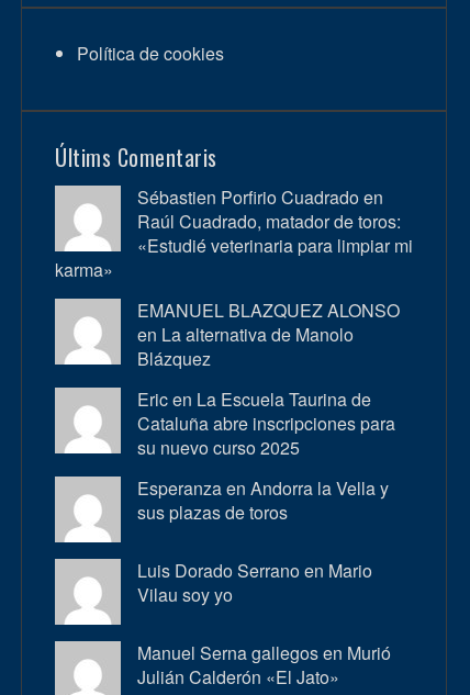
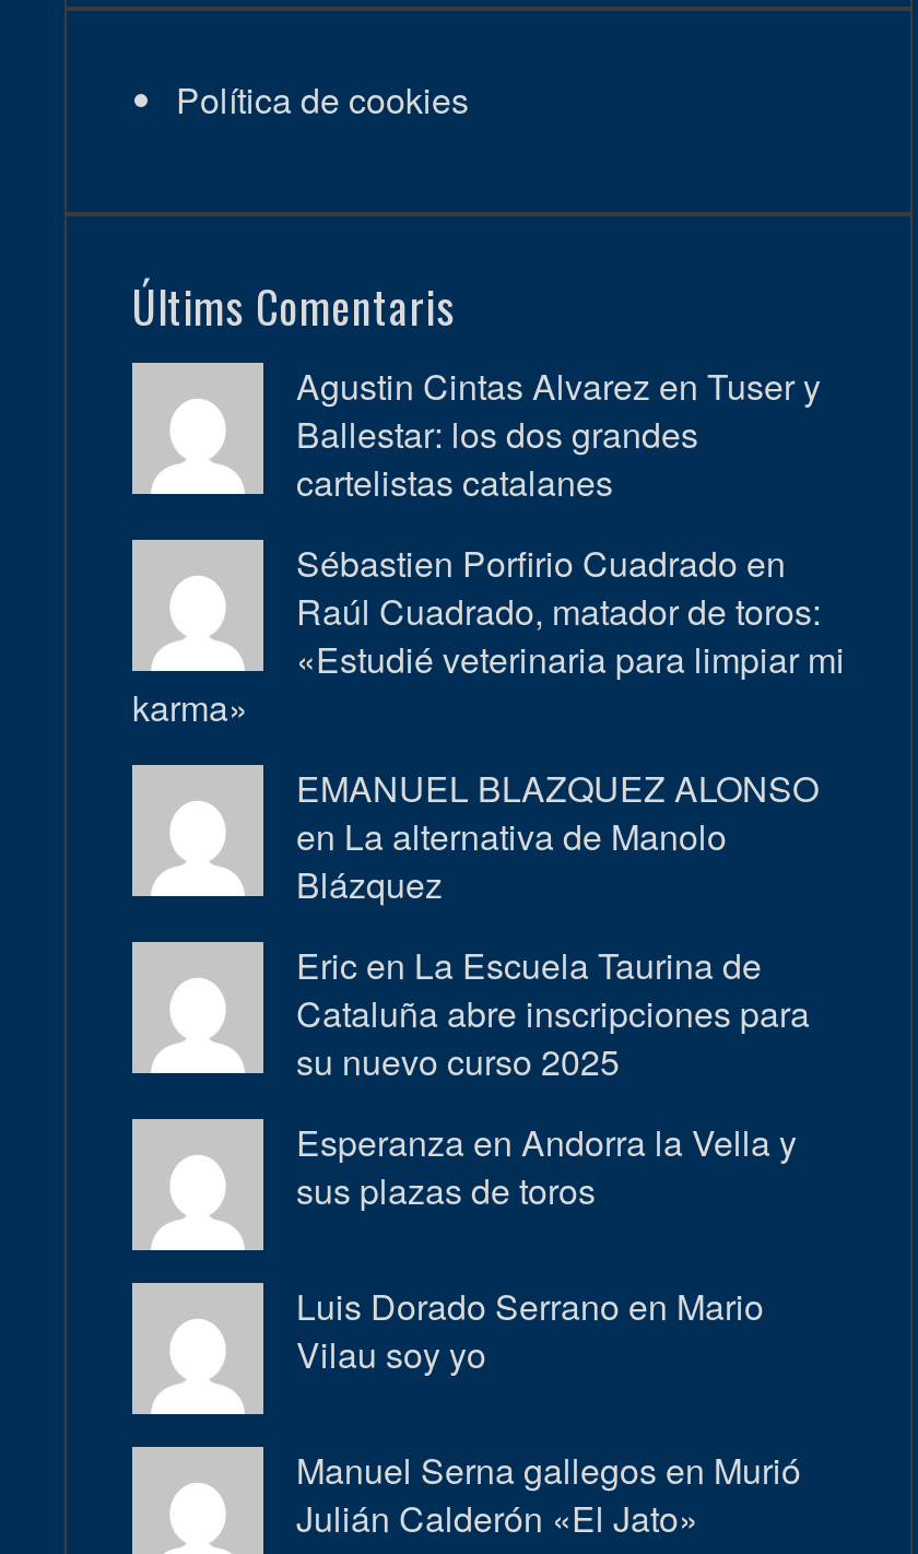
+ Agustin Cintas Alvarez en Tuser y
+ Ballestar: los dos grandes
+ cartelistas catalanes
